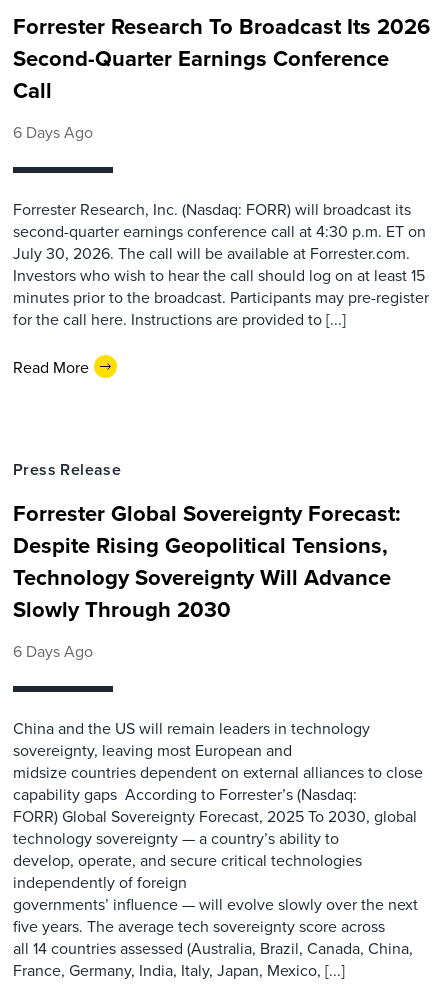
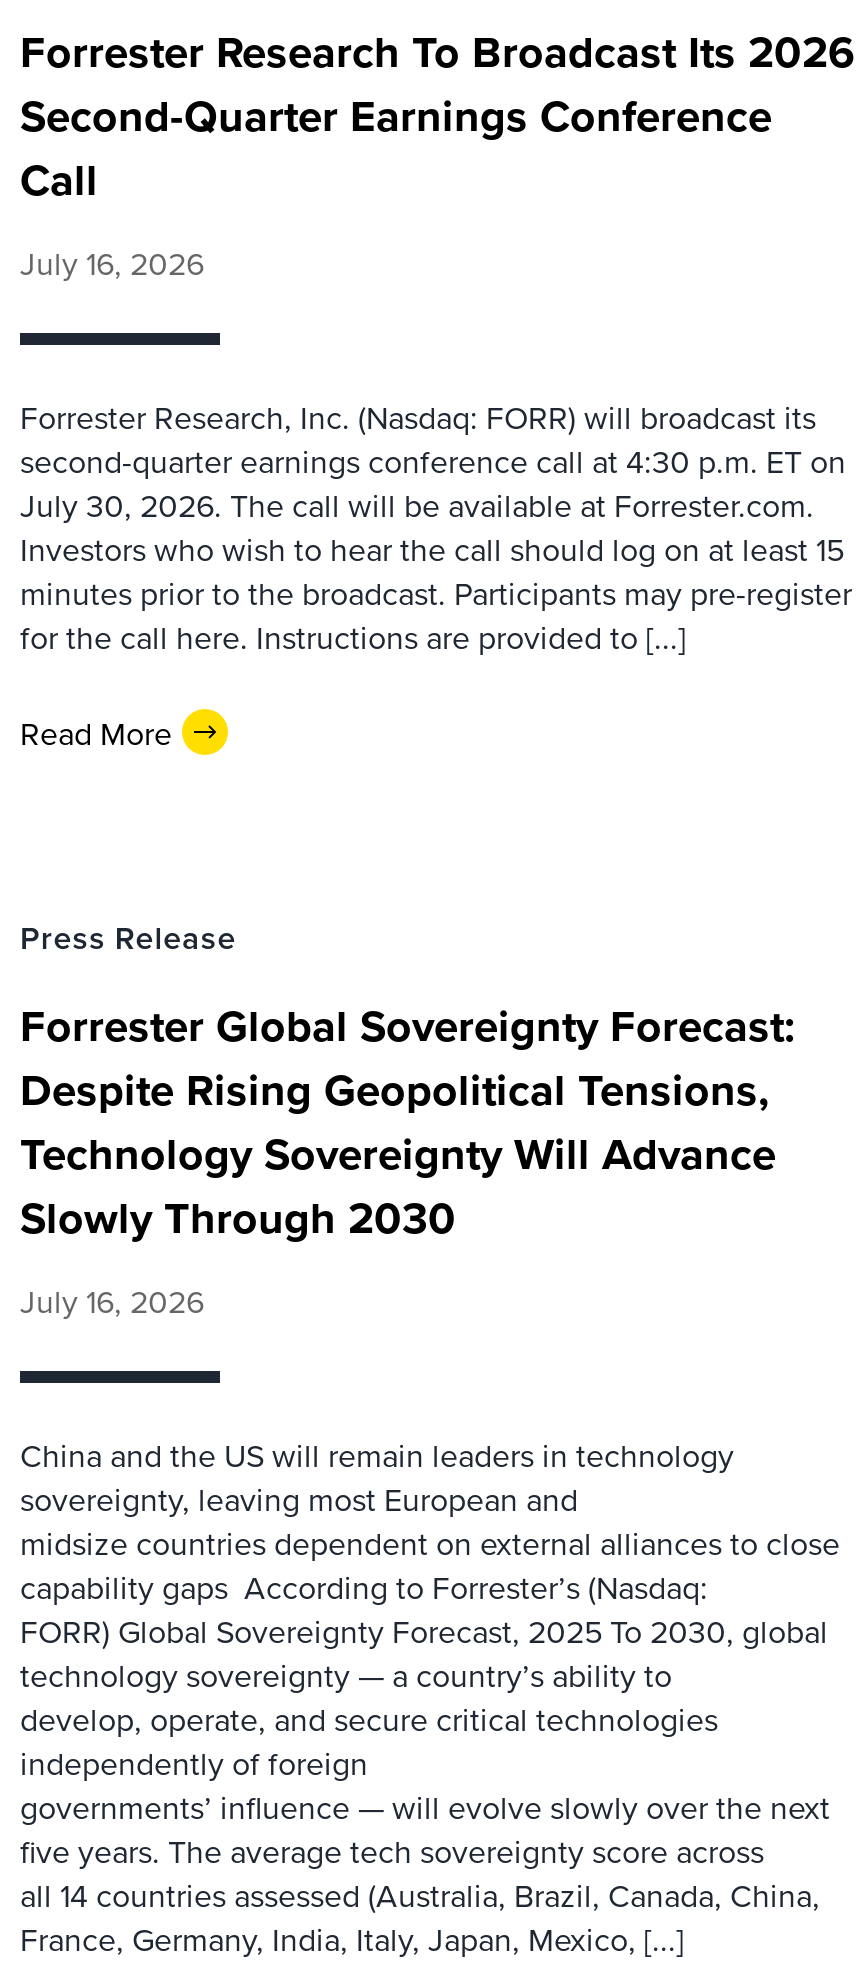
- 6 Days Ago
+ July 16, 2026

- 6 Days Ago
+ July 16, 2026
